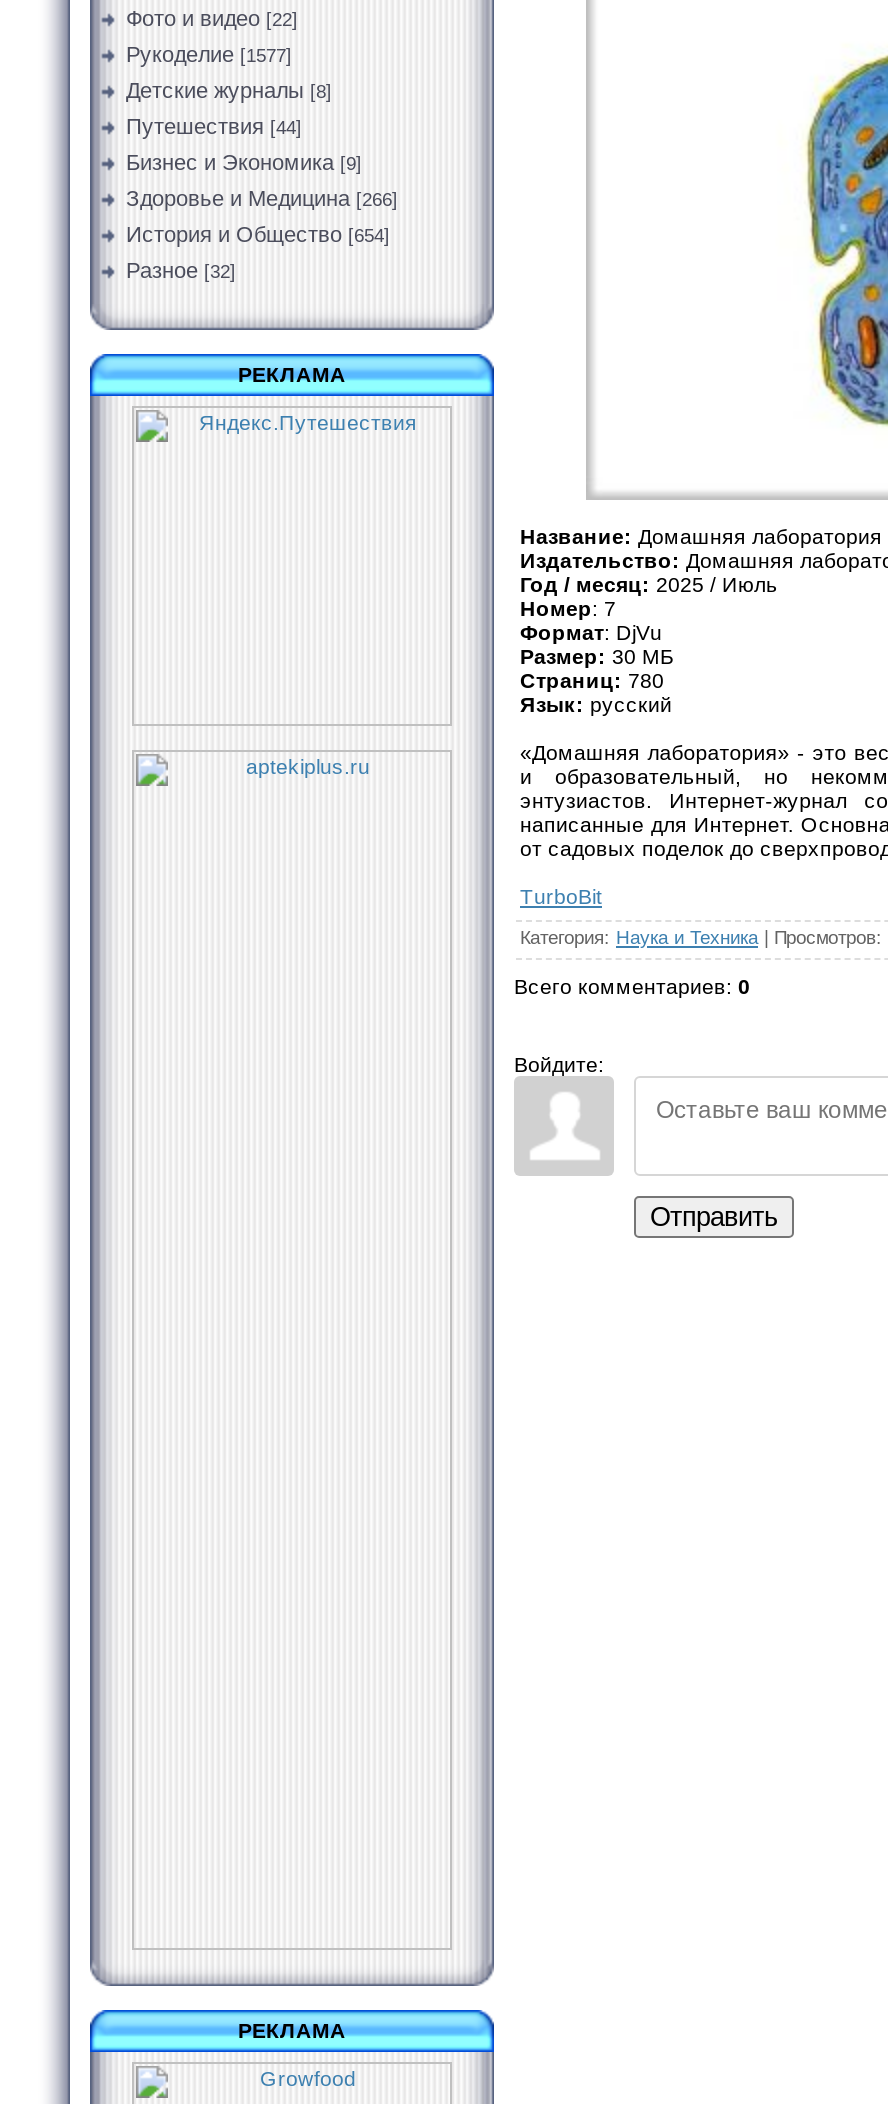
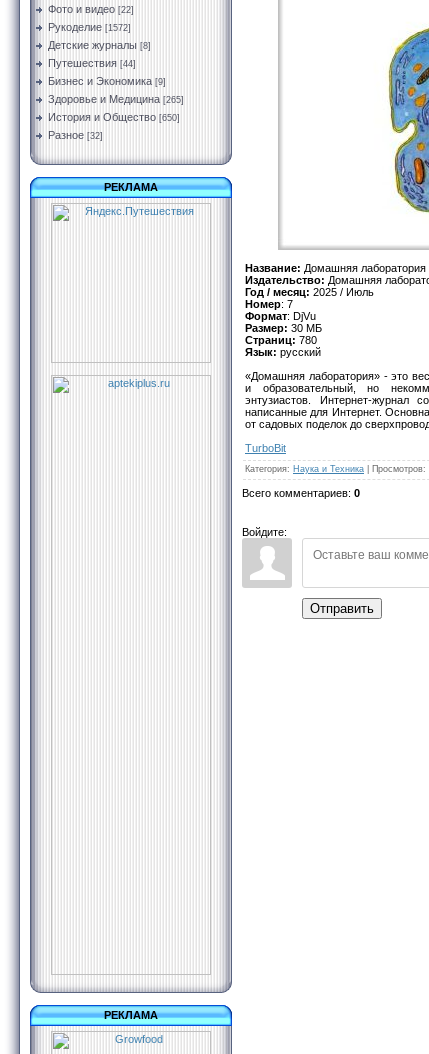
- Рукоделие [1577]
+ Рукоделие [1572]

- Здоровье и Медицина [266]
+ Здоровье и Медицина [265]

- История и Общество [654]
+ История и Общество [650]
